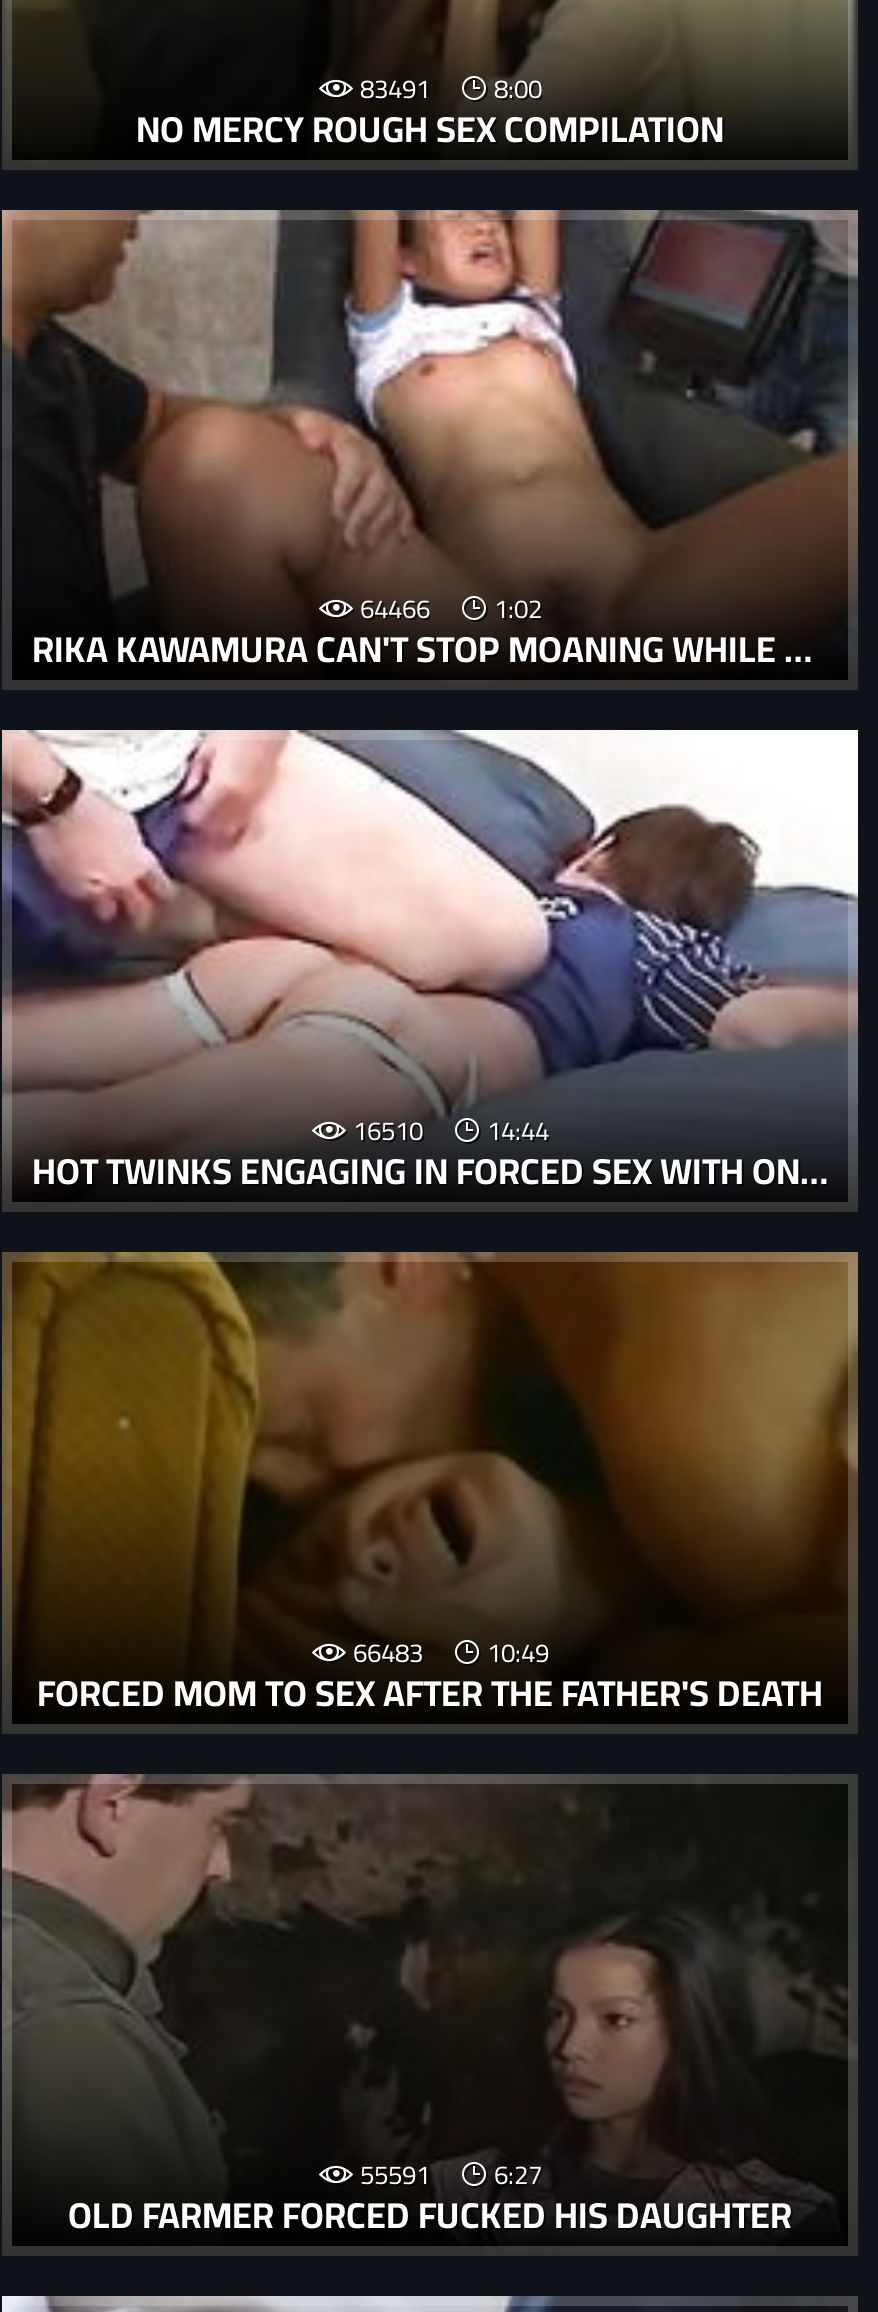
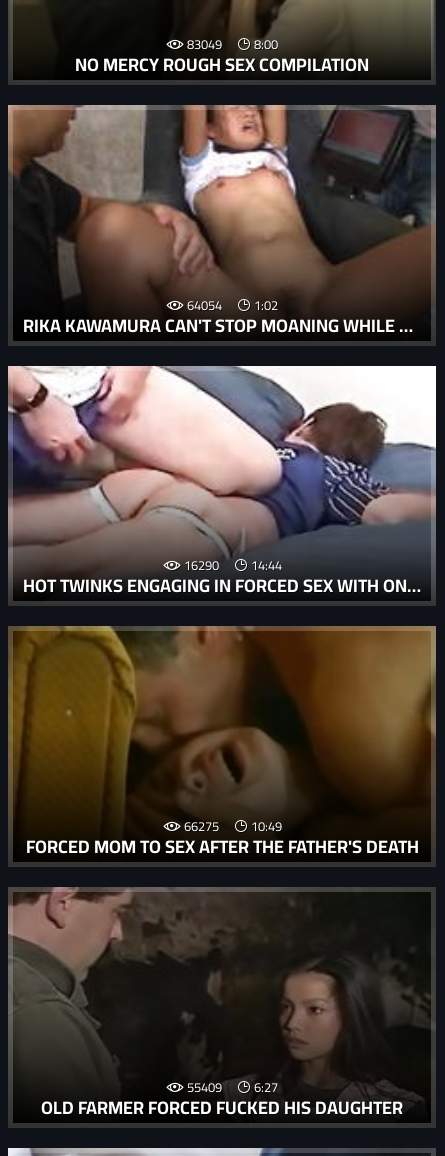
- 83491 8:00
+ 83049 8:00

- 64466 1:02
+ 64054 1:02

- 16510 14:44
+ 16290 14:44

- 66483 10:49
+ 66275 10:49

- 55591 6:27
+ 55409 6:27
